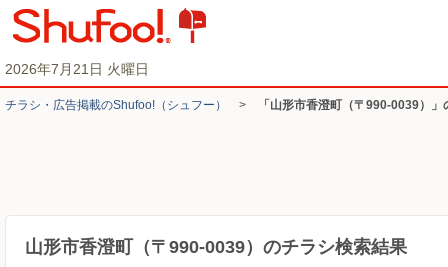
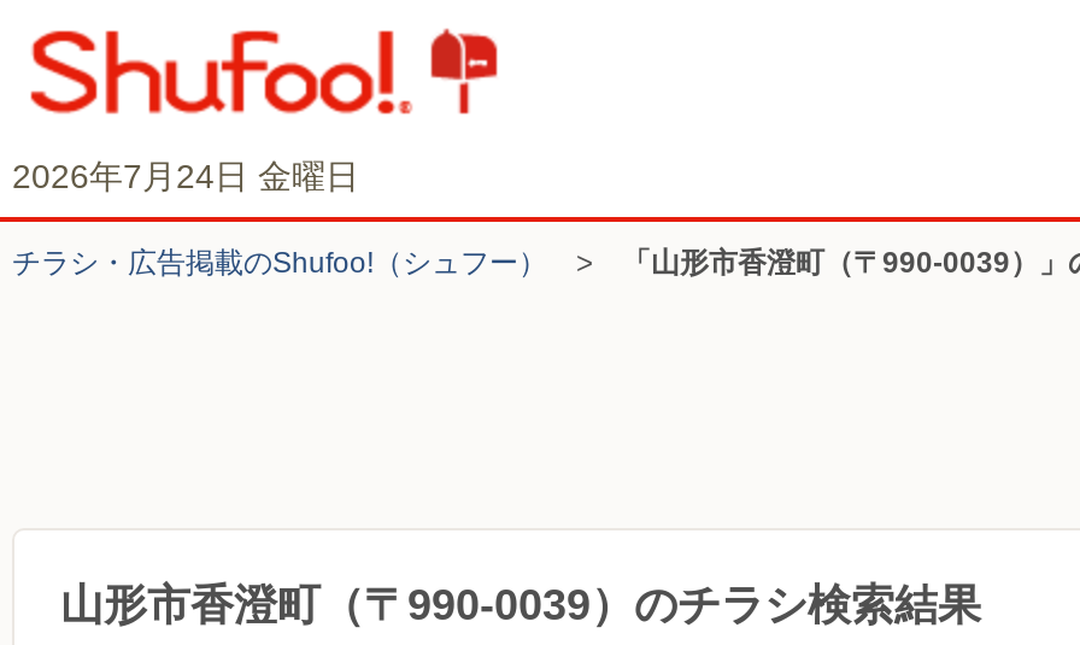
- 2026年7月21日 火曜日
+ 2026年7月24日 金曜日
